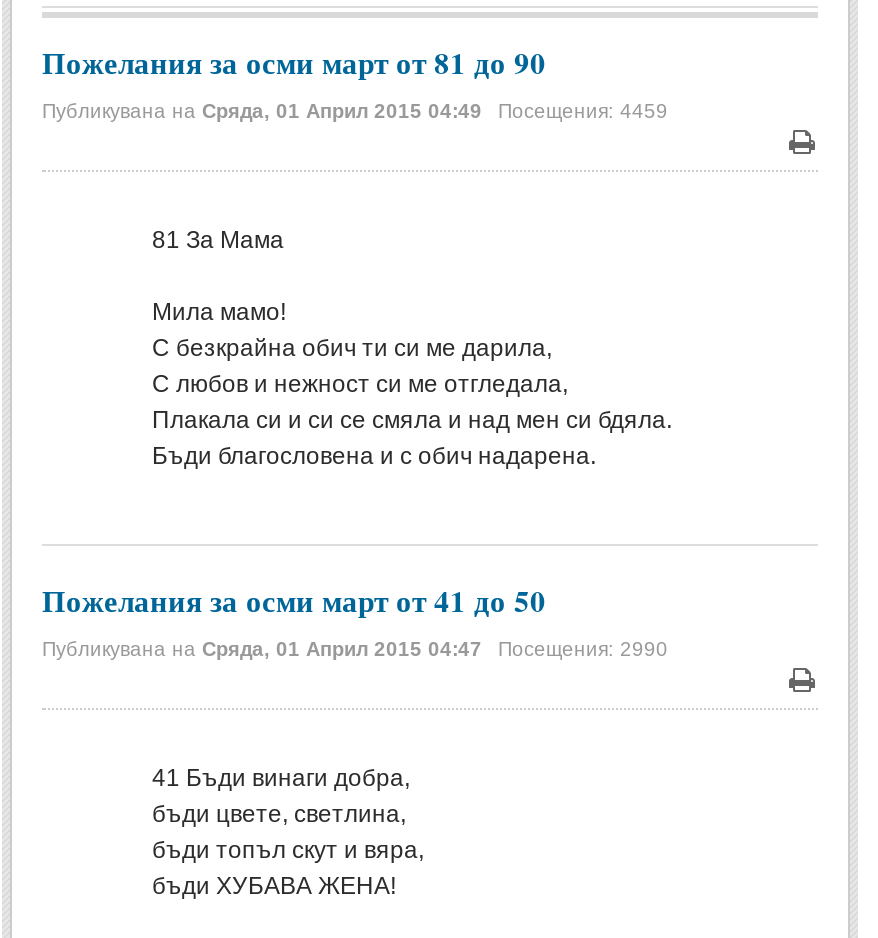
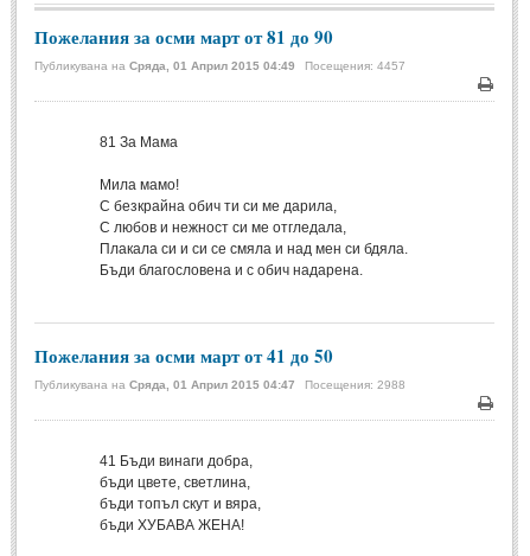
- Посещения: 4459
+ Посещения: 4457

- Посещения: 2990
+ Посещения: 2988
